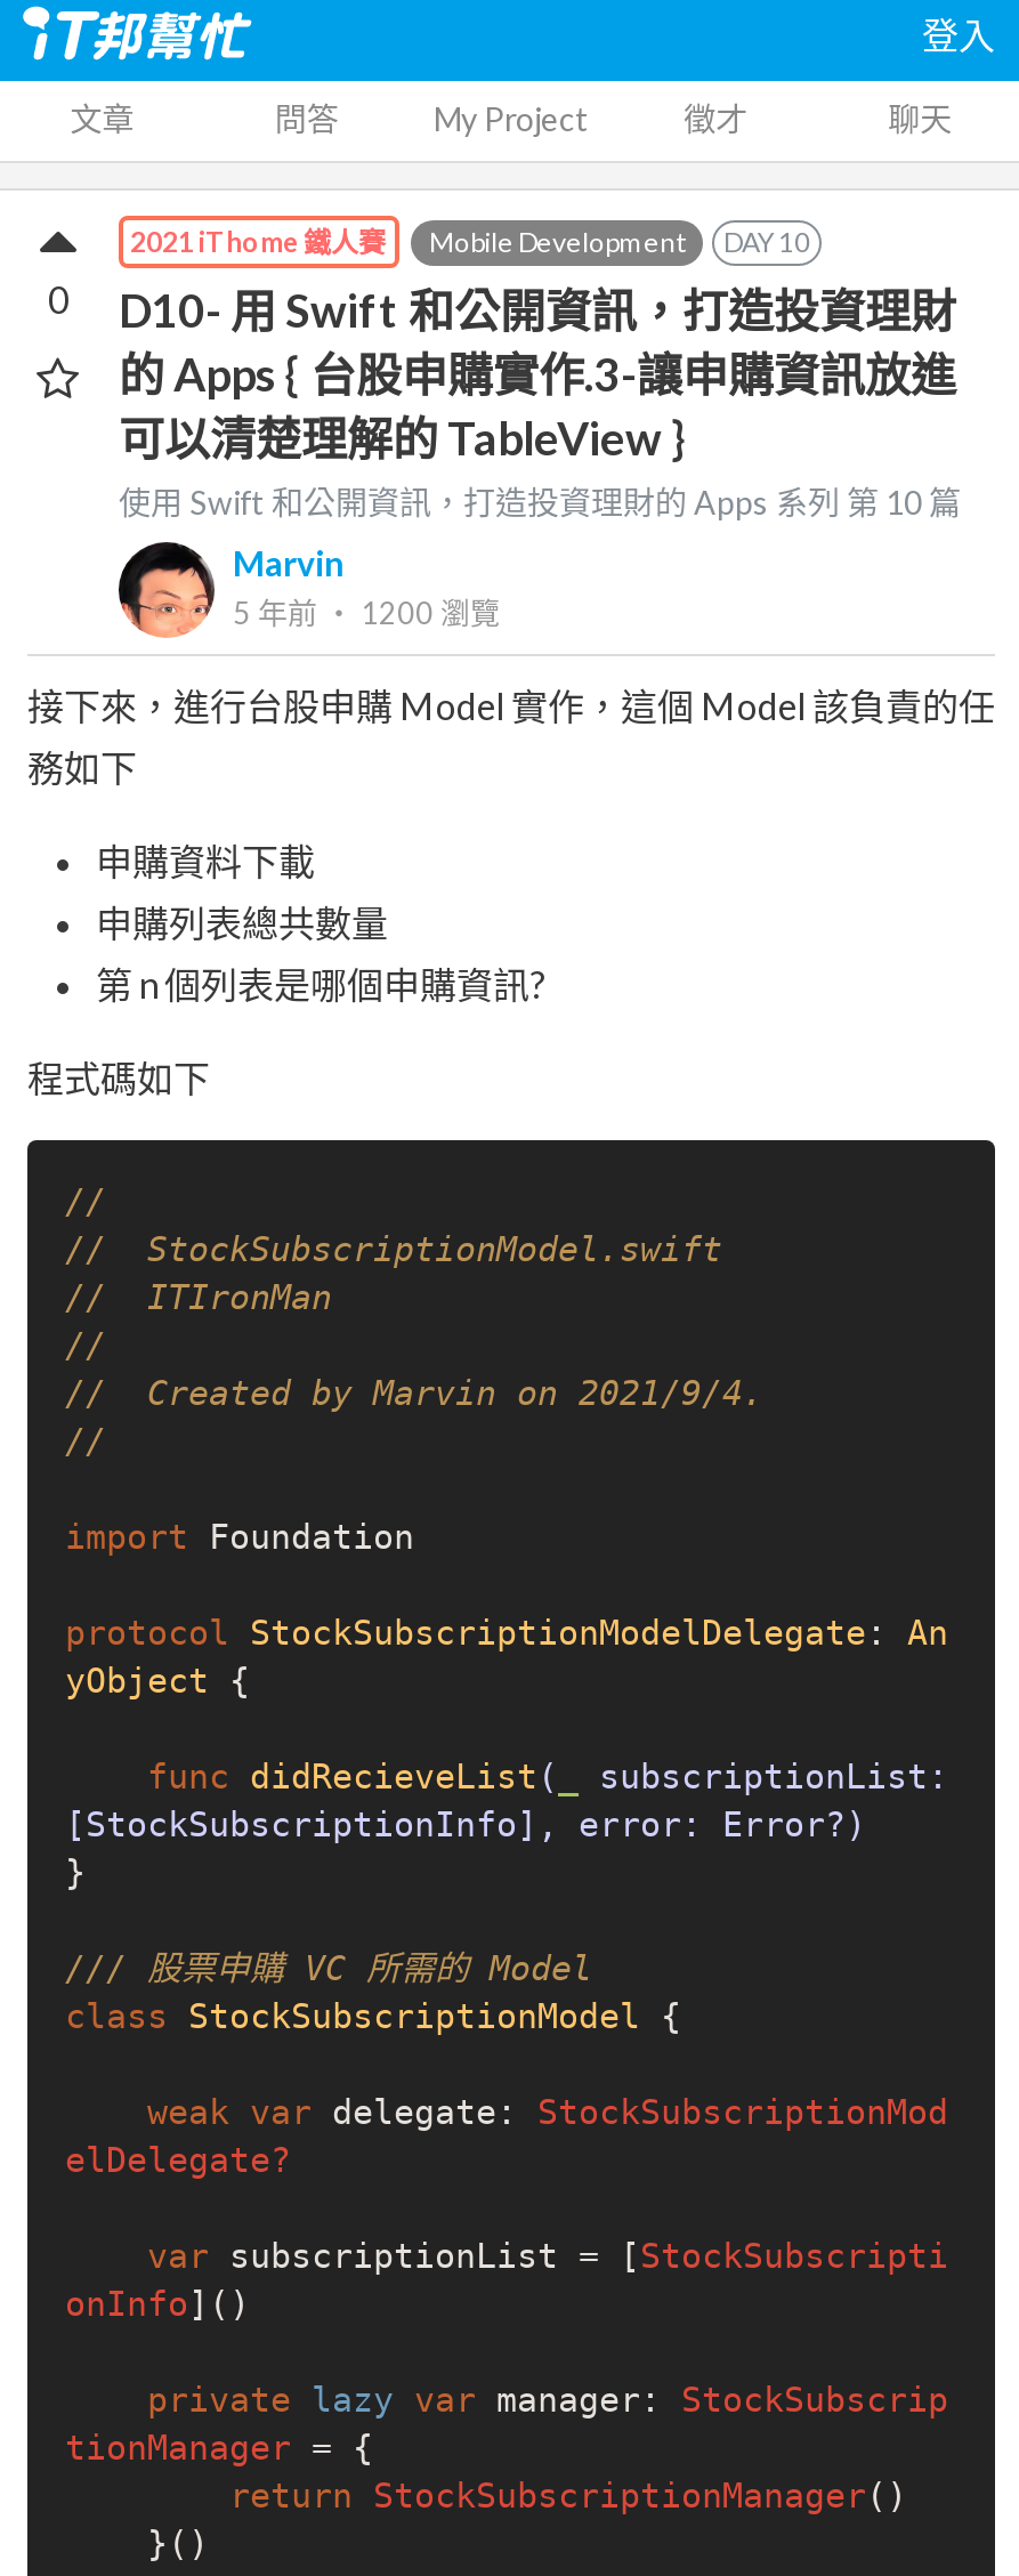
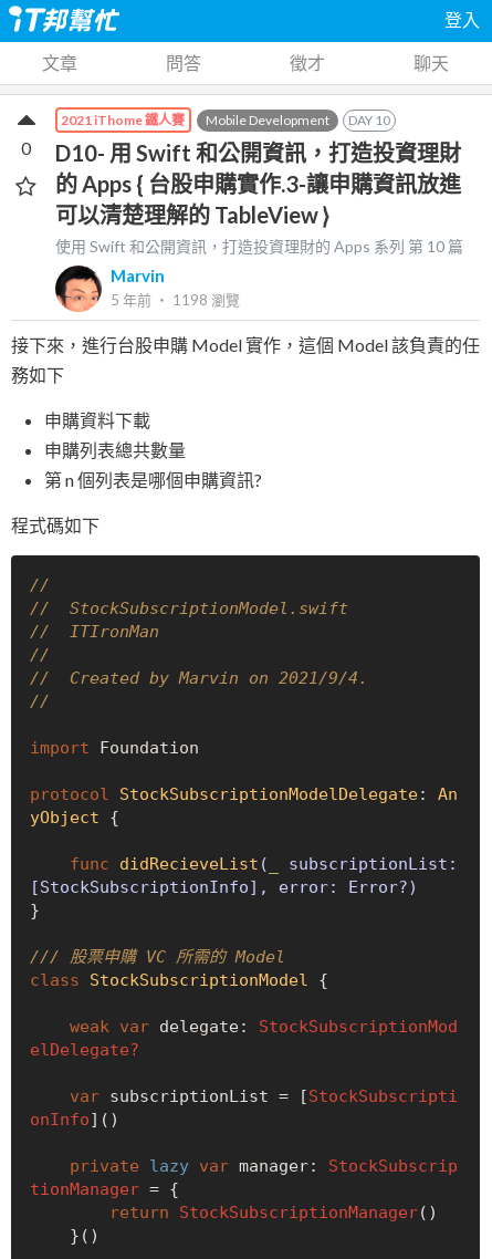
- My Project

- 5 年前‧ 1200瀏覽
+ 5 年前‧ 1198瀏覽
